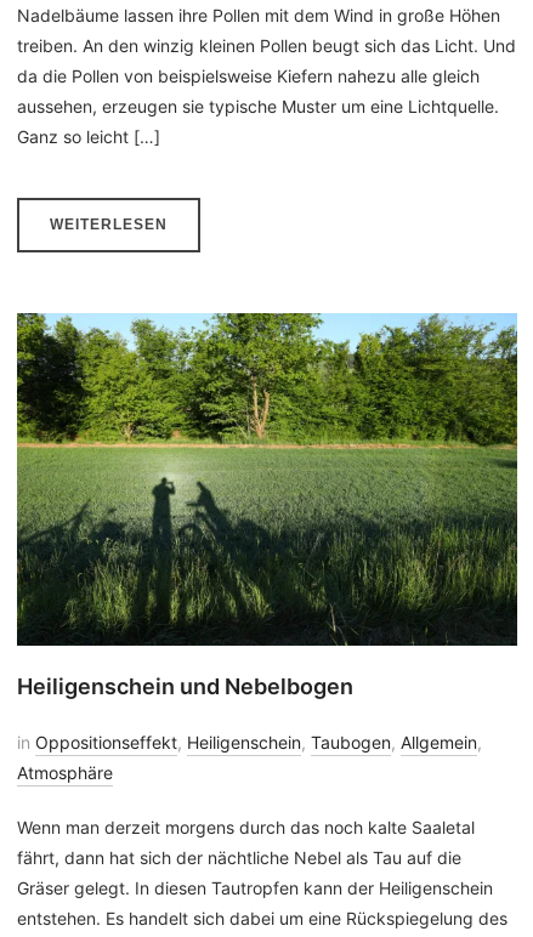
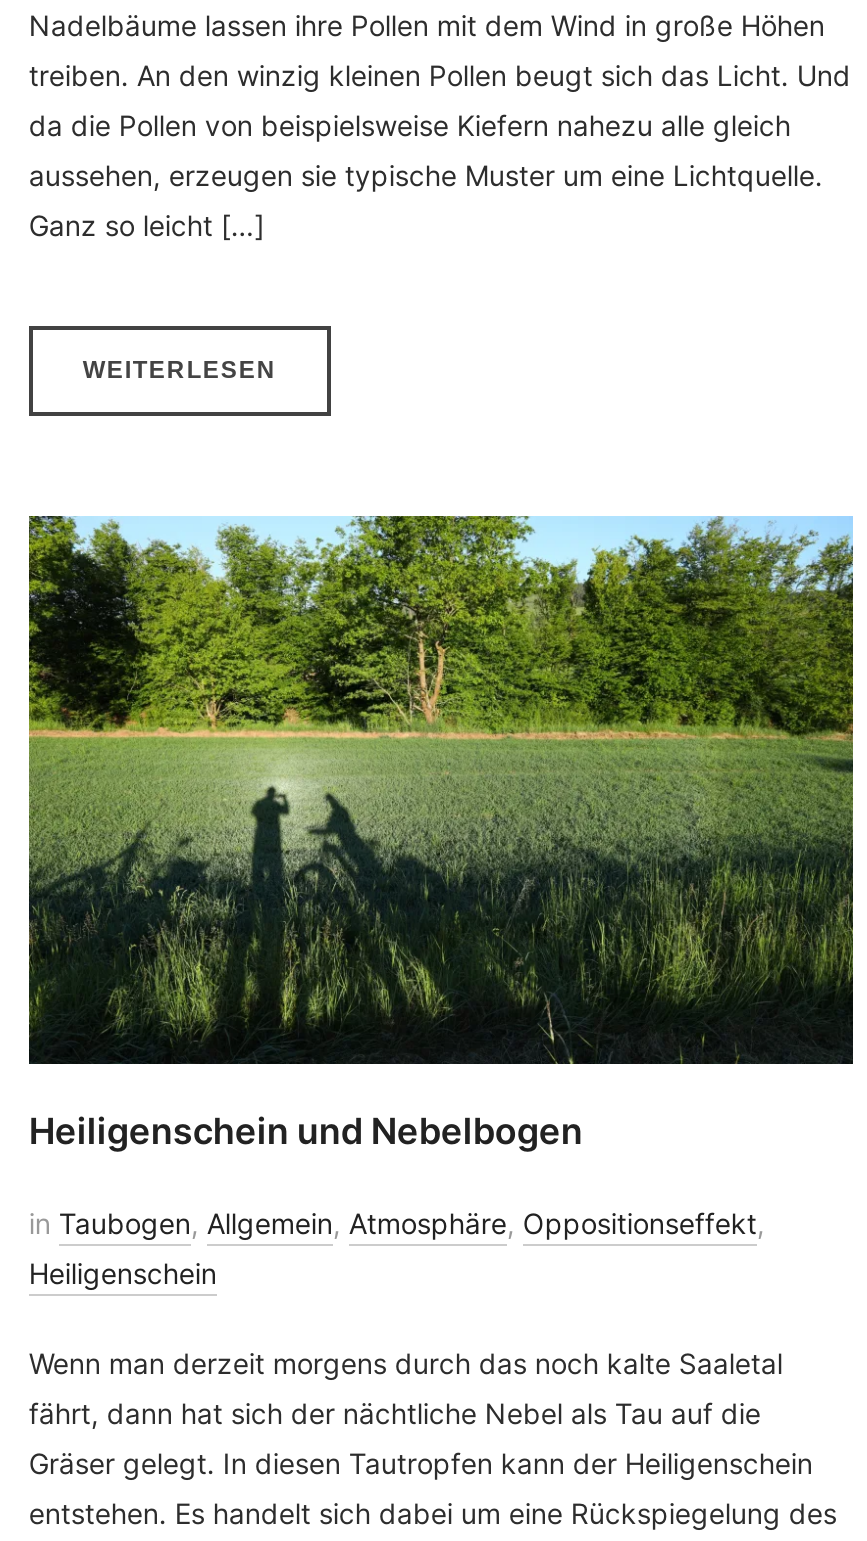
- in Oppositionseffekt, Heiligenschein, Taubogen, Allgemein,
+ in Taubogen, Allgemein, Atmosphäre, Oppositionseffekt,

- Atmosphäre
+ Heiligenschein
